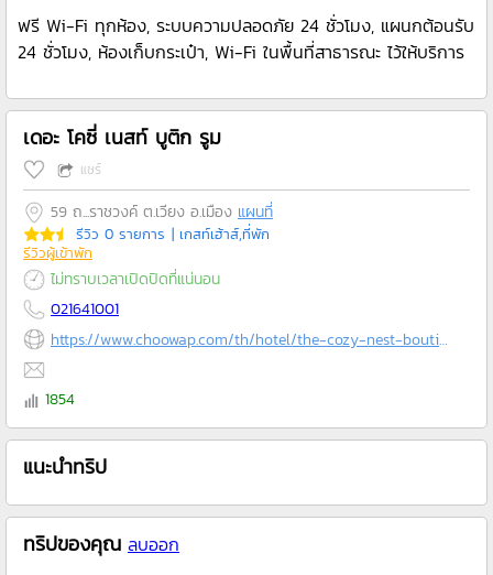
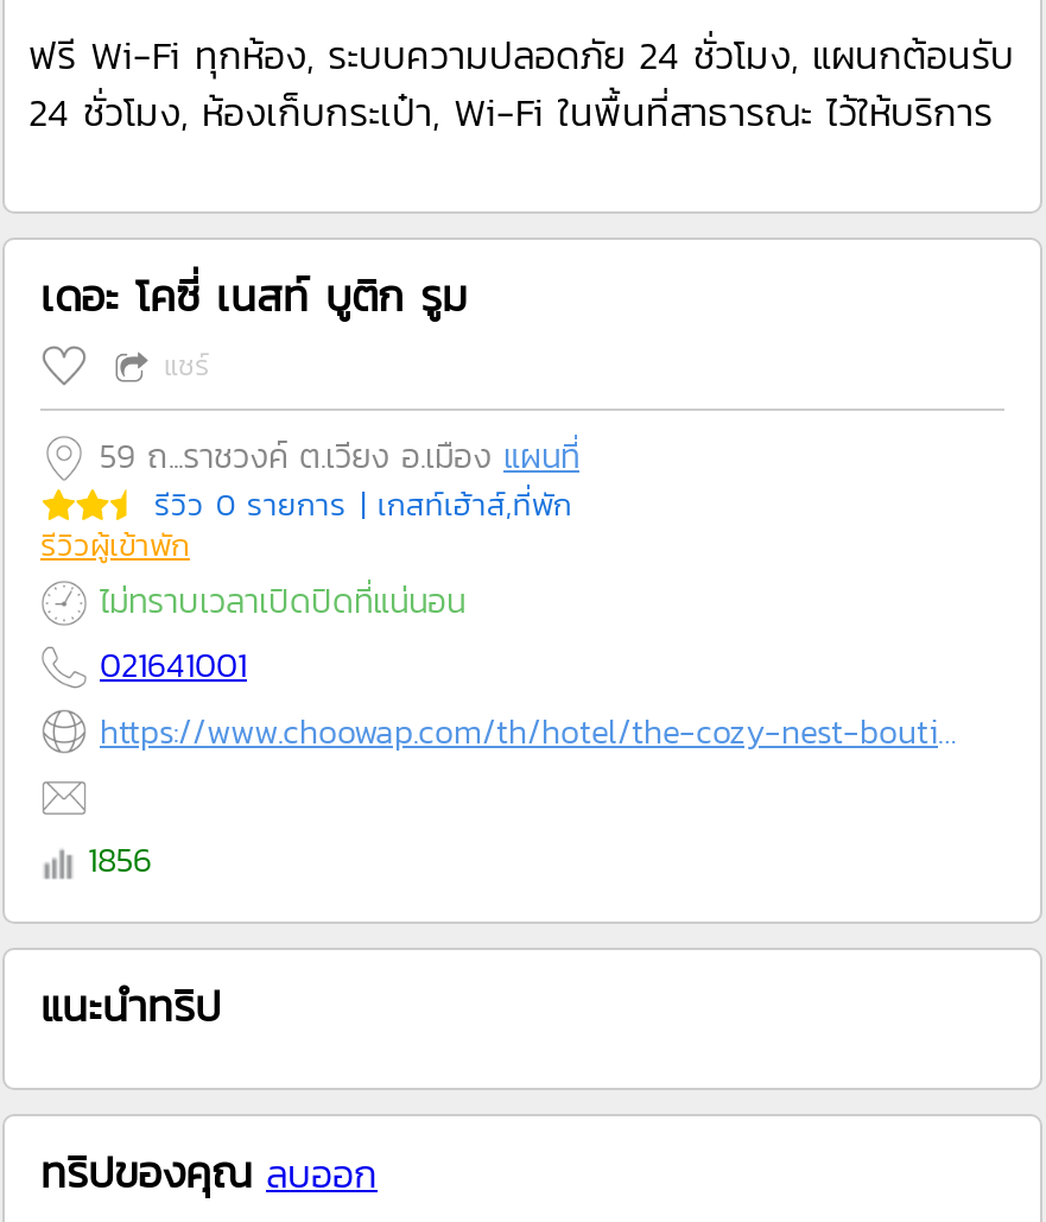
- 1854
+ 1856
